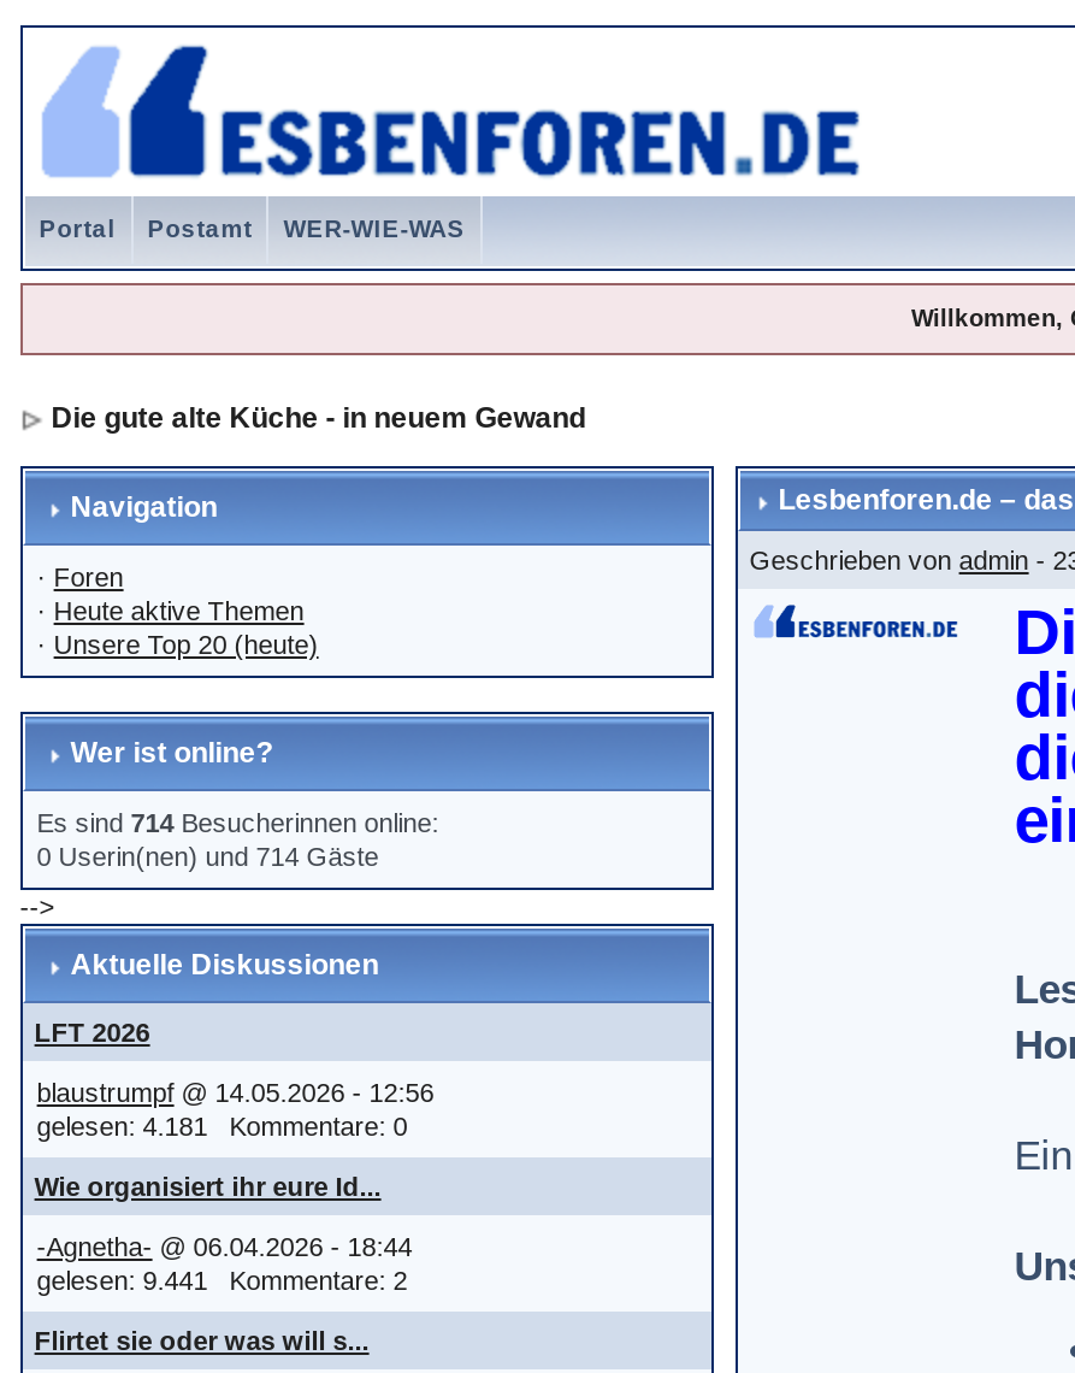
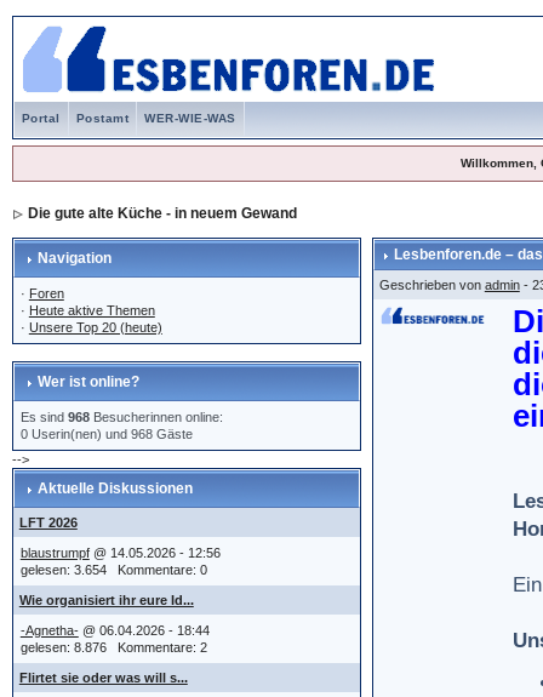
- Es sind 714 Besucherinnen online:
+ Es sind 968 Besucherinnen online:

- 0 Userin(nen) und 714 Gäste
+ 0 Userin(nen) und 968 Gäste

- gelesen: 4.181 Kommentare: 0
+ gelesen: 3.654 Kommentare: 0

- gelesen: 9.441 Kommentare: 2
+ gelesen: 8.876 Kommentare: 2
